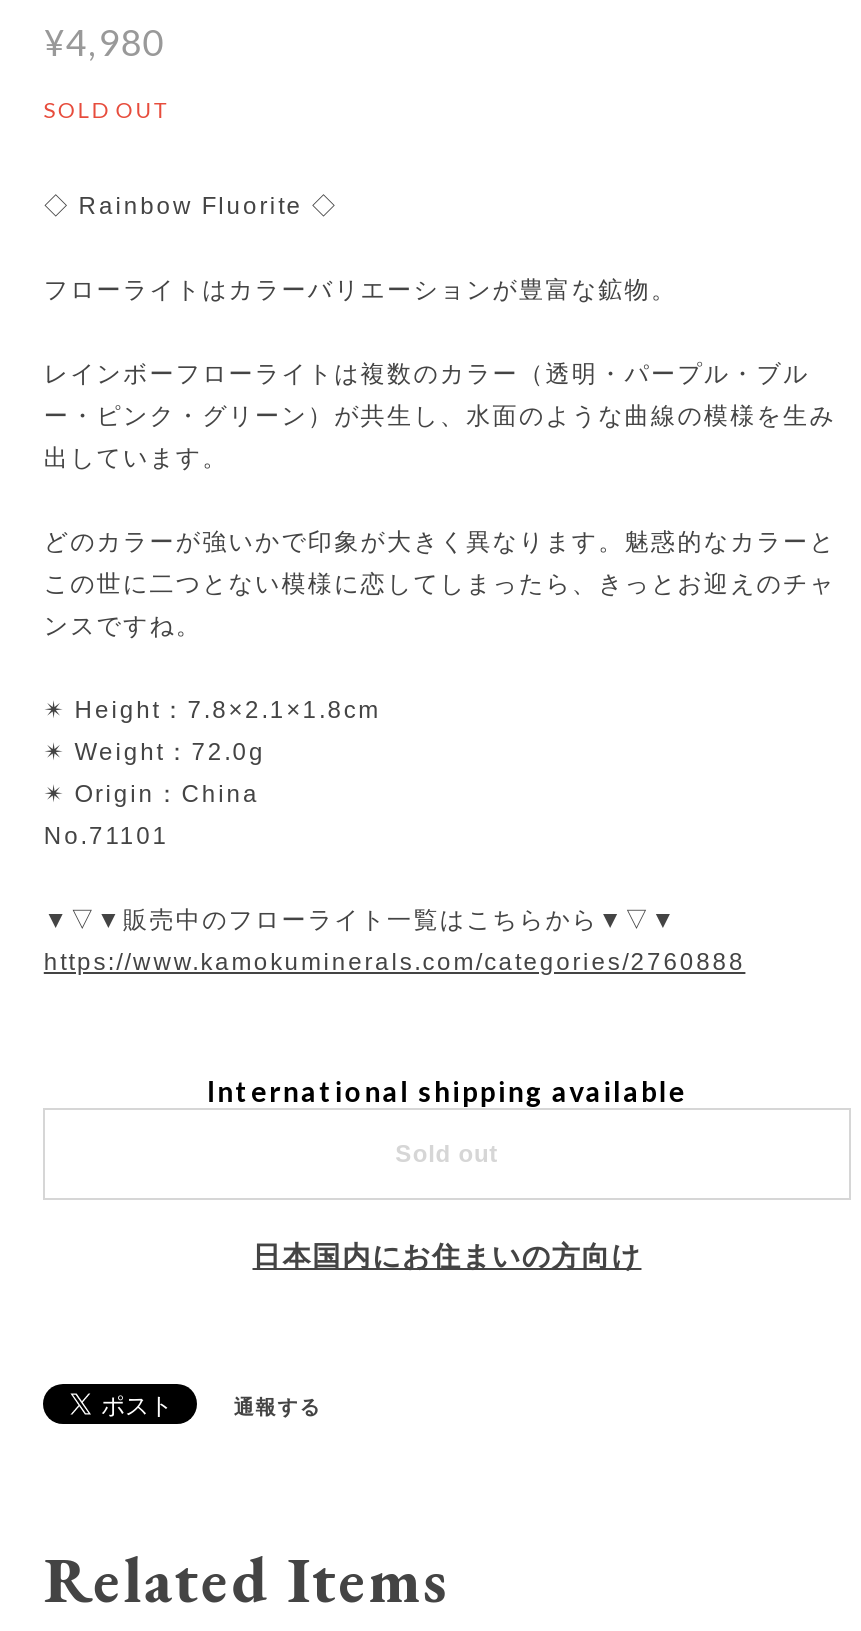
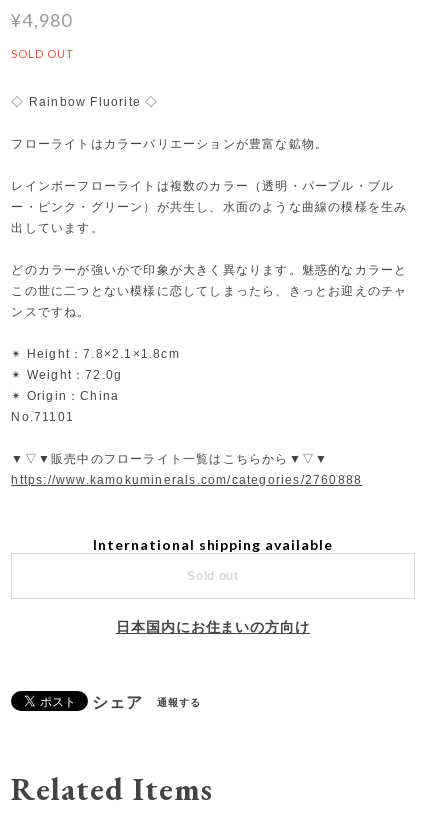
+ シェア
